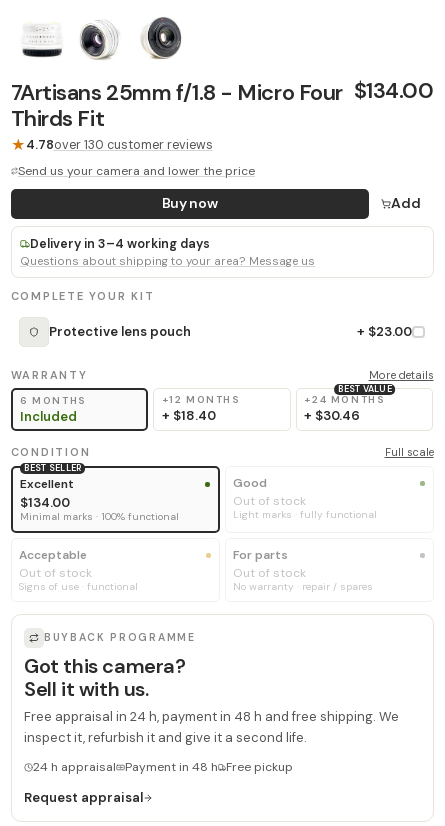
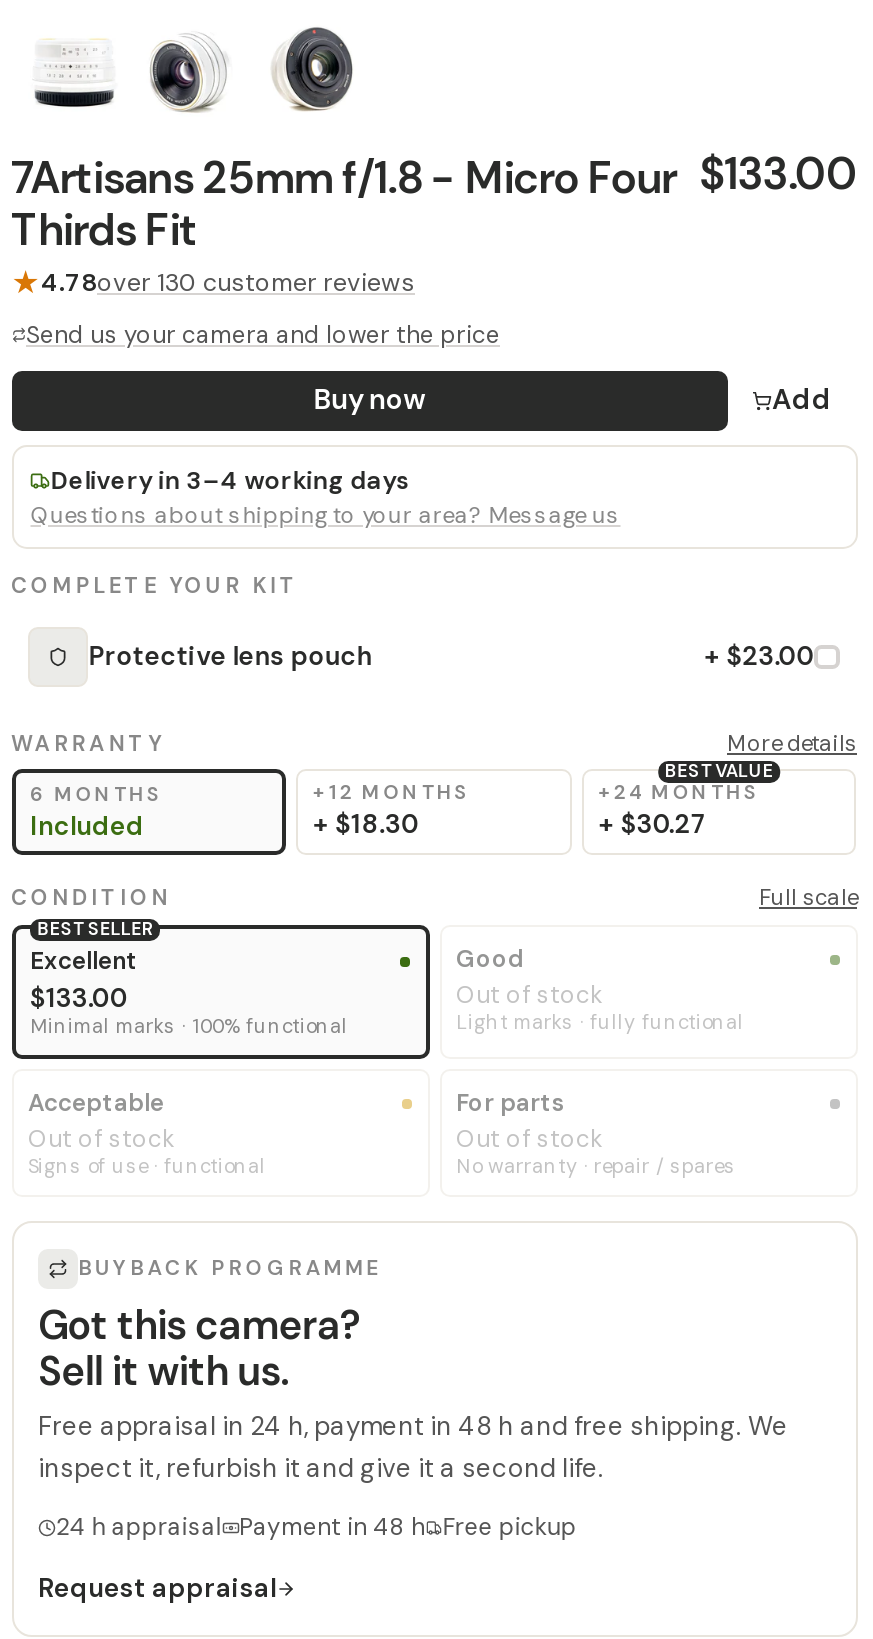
- 7Artisans 25mm f/1.8 - Micro Four $134.00
+ 7Artisans 25mm f/1.8 - Micro Four $133.00

- + $18.40
+ + $18.30

- + $30.46
+ + $30.27

- $134.00
+ $133.00
